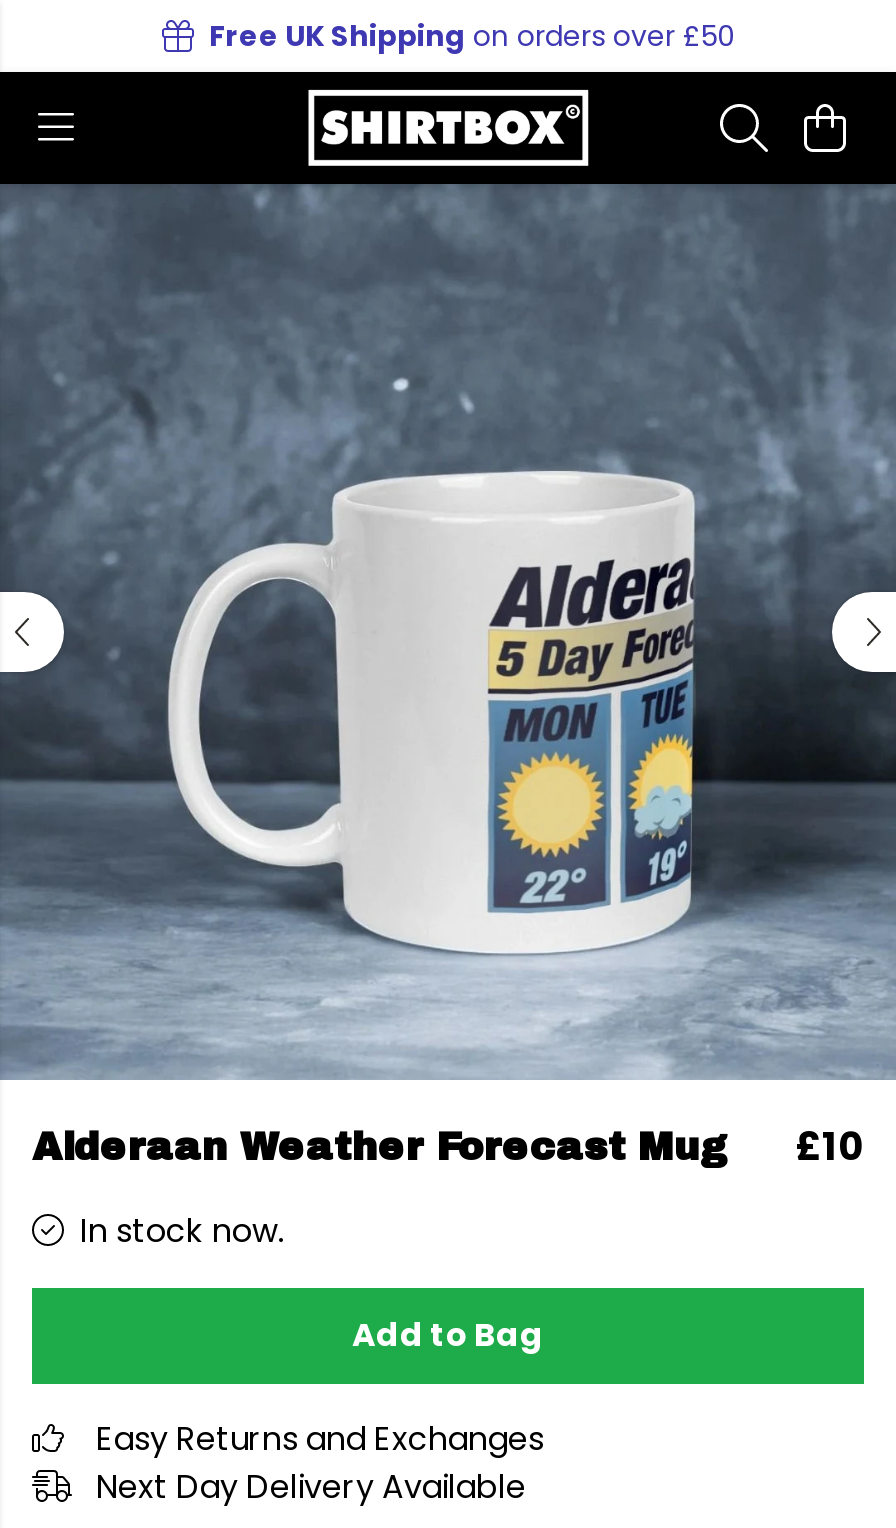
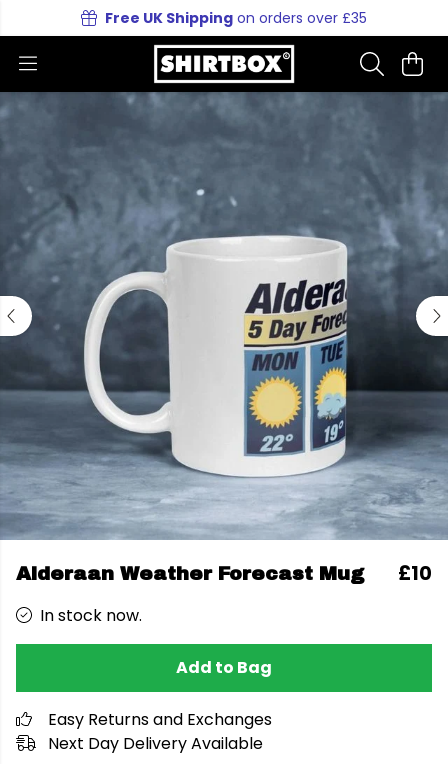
- Free UK Shipping on orders over £50
+ Free UK Shipping on orders over £35
